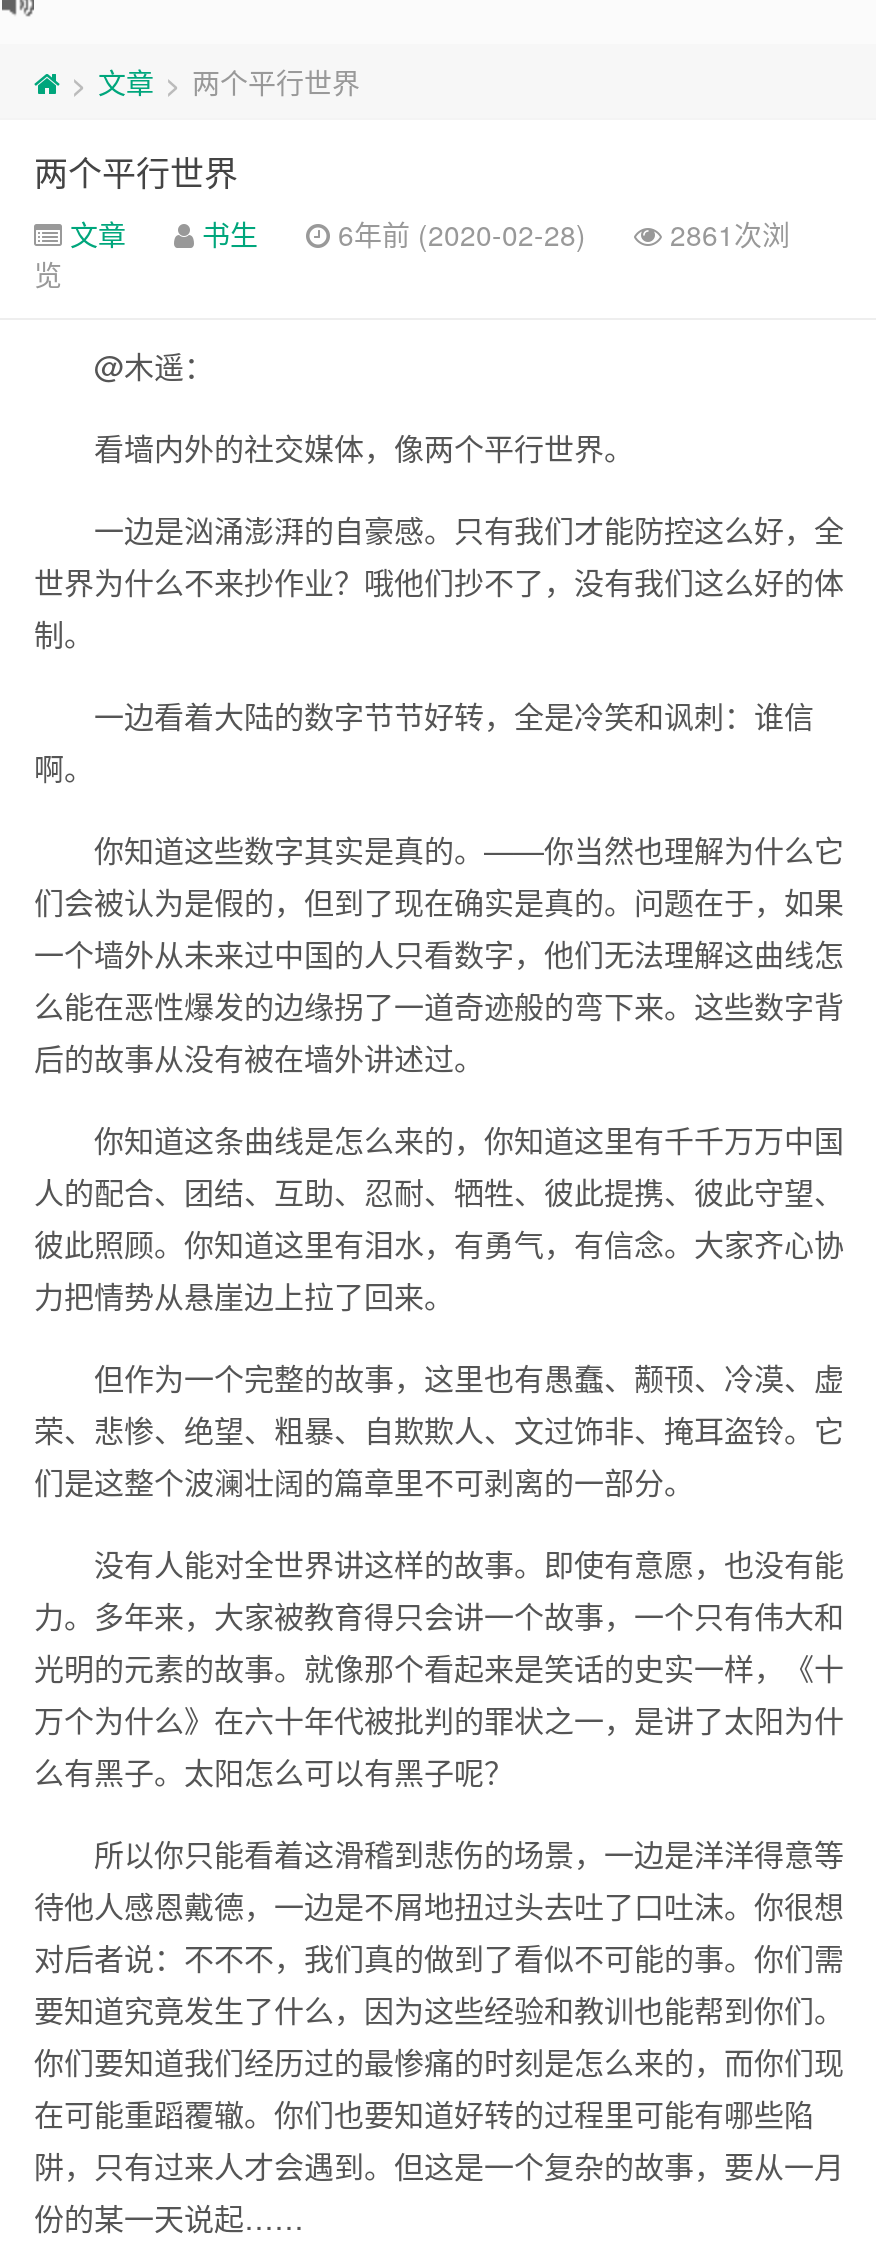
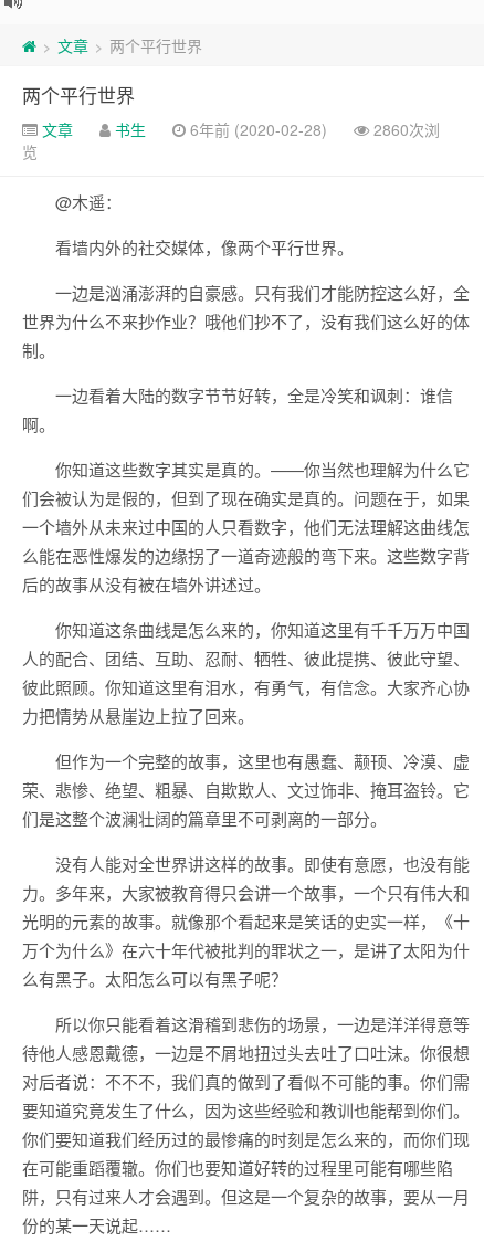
- 文章 书生 6年前 (2020-02-28) 2861次浏
+ 文章 书生 6年前 (2020-02-28) 2860次浏
